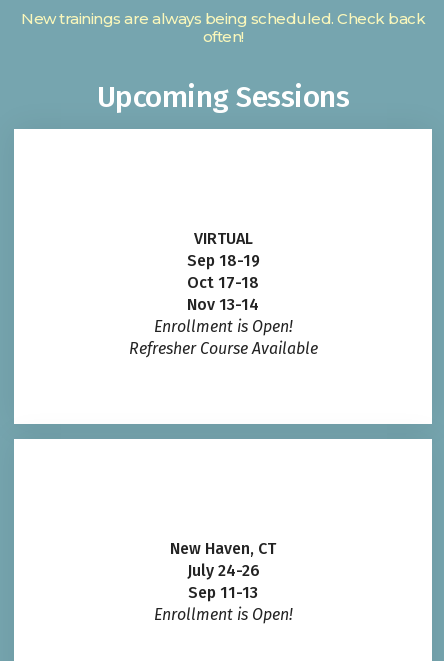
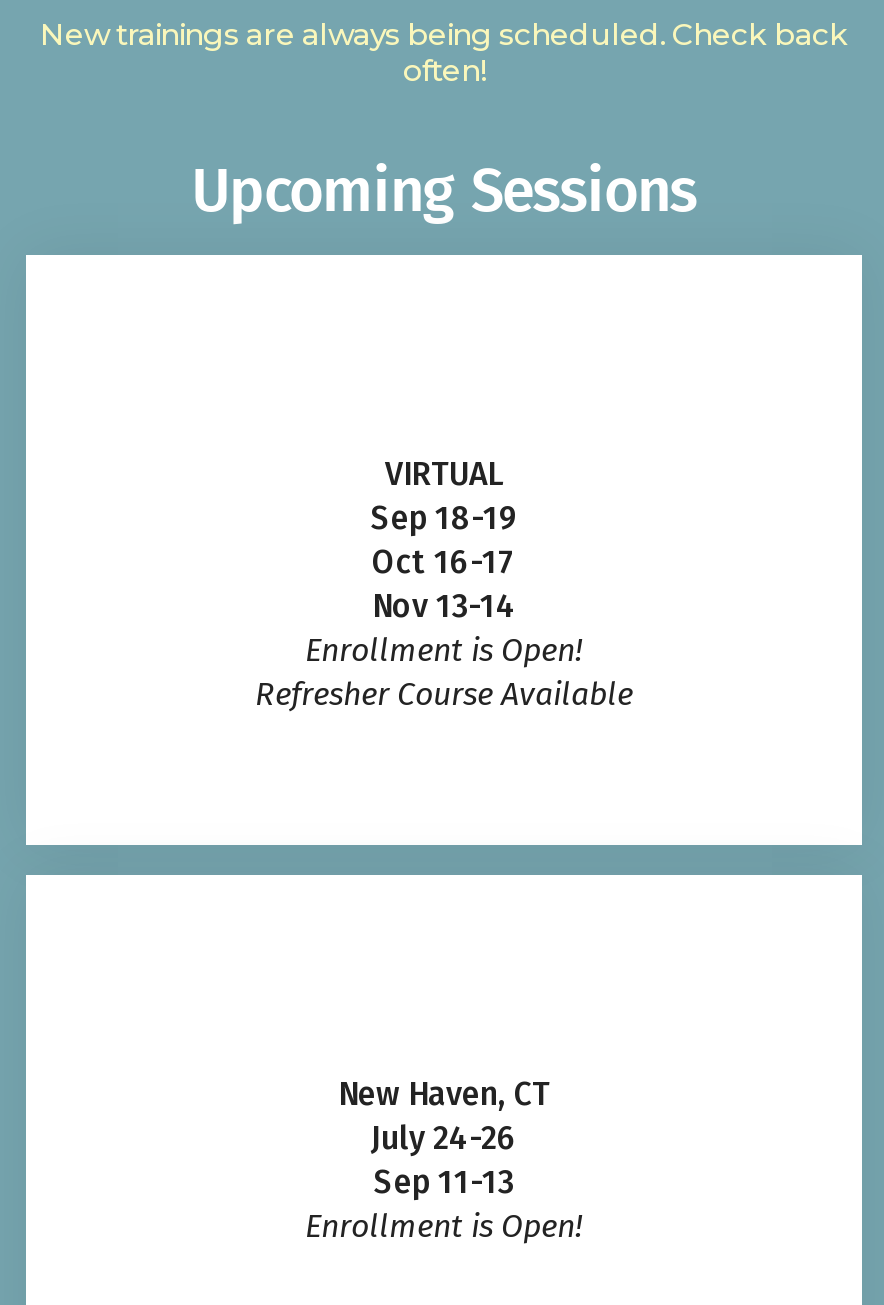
- Oct 17-18
+ Oct 16-17
